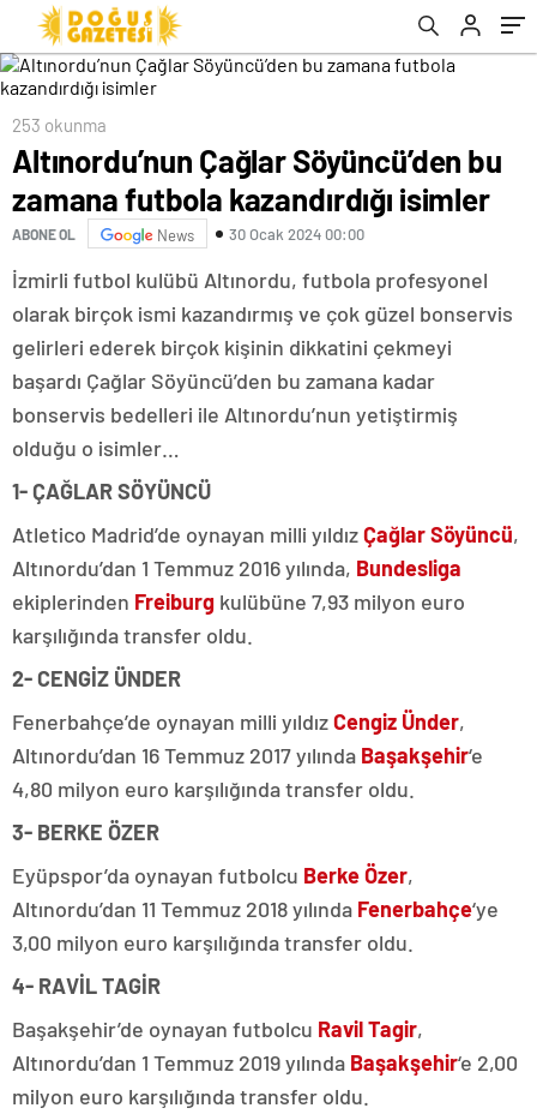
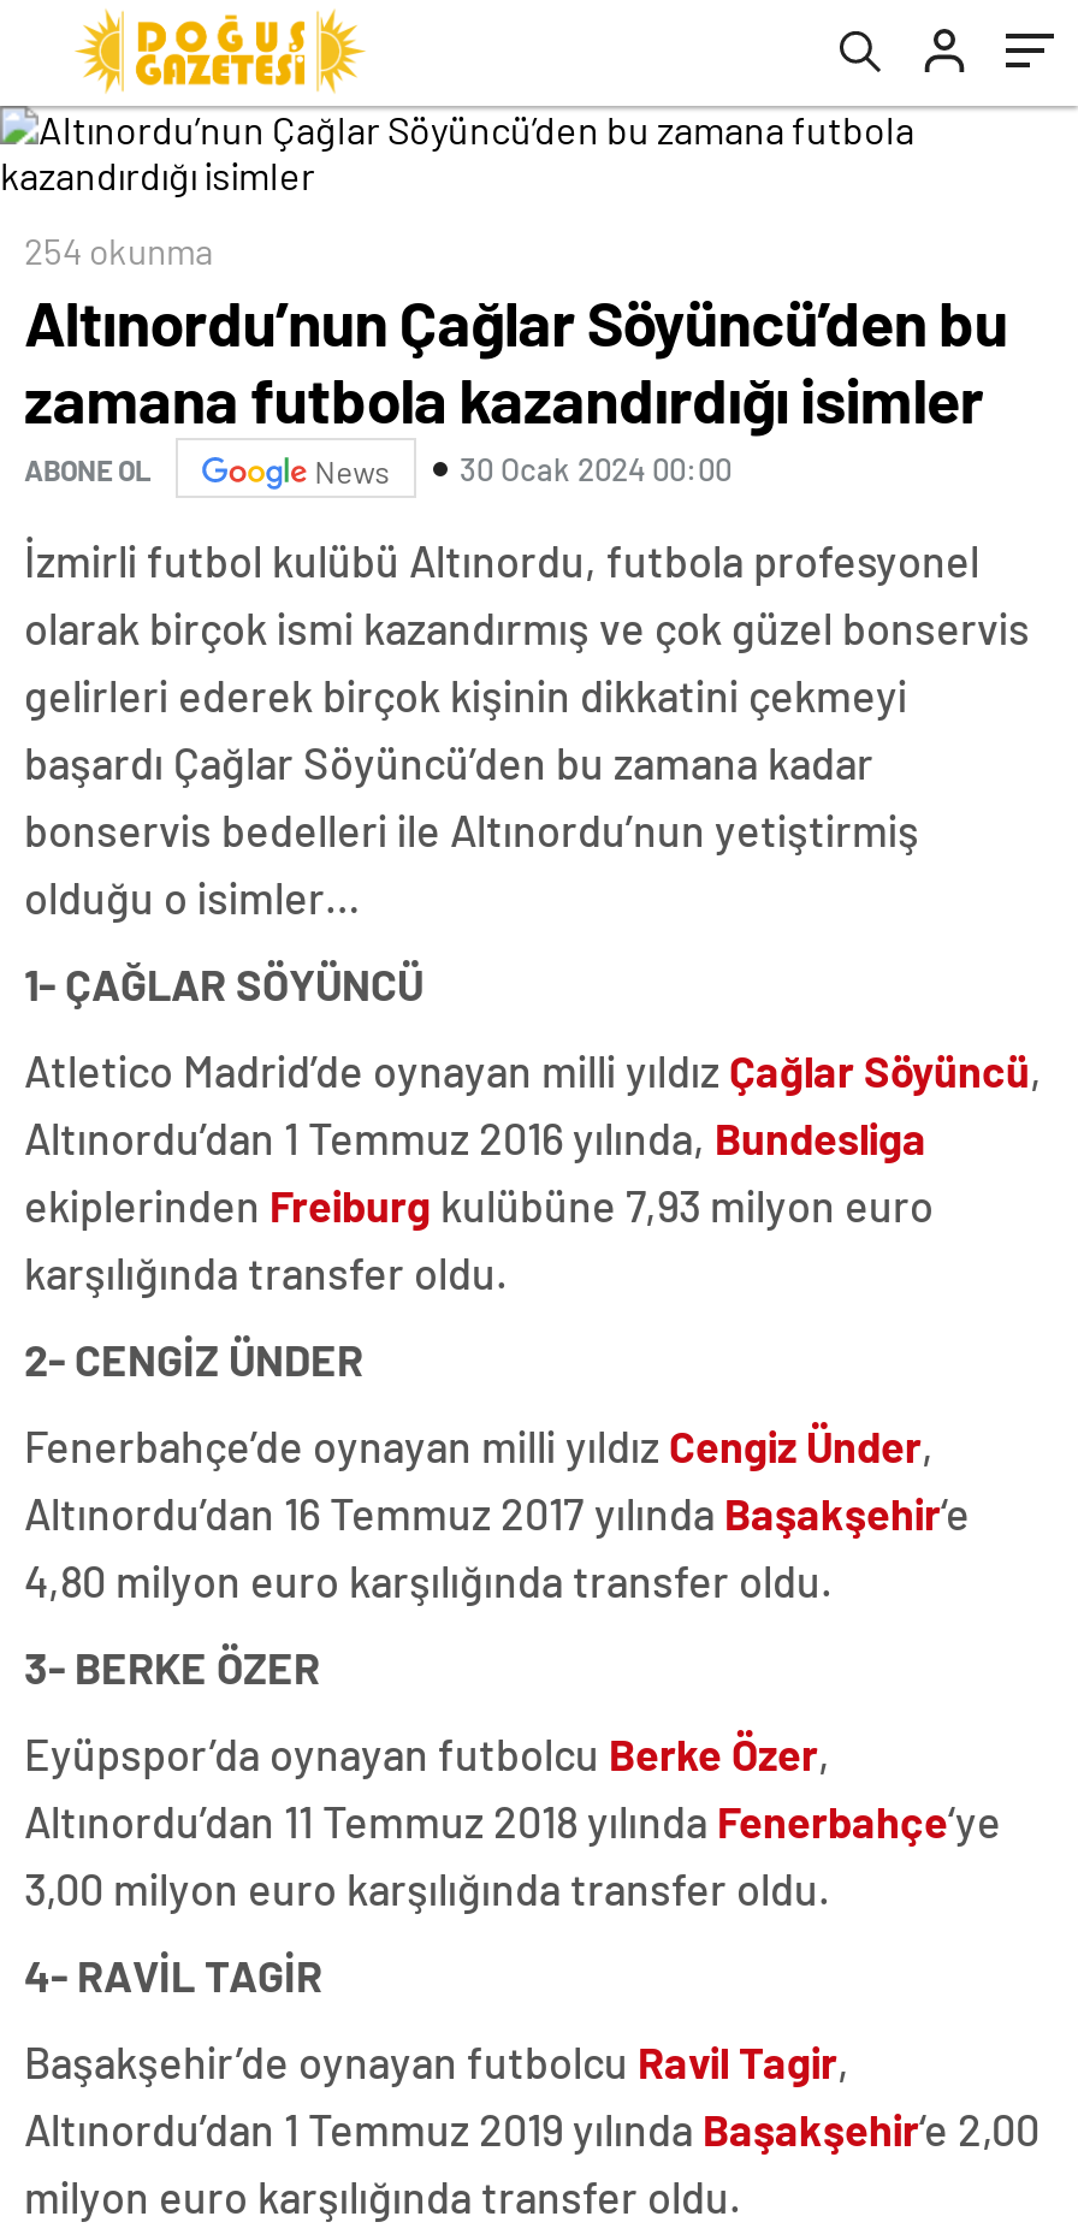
- 253 okunma
+ 254 okunma
